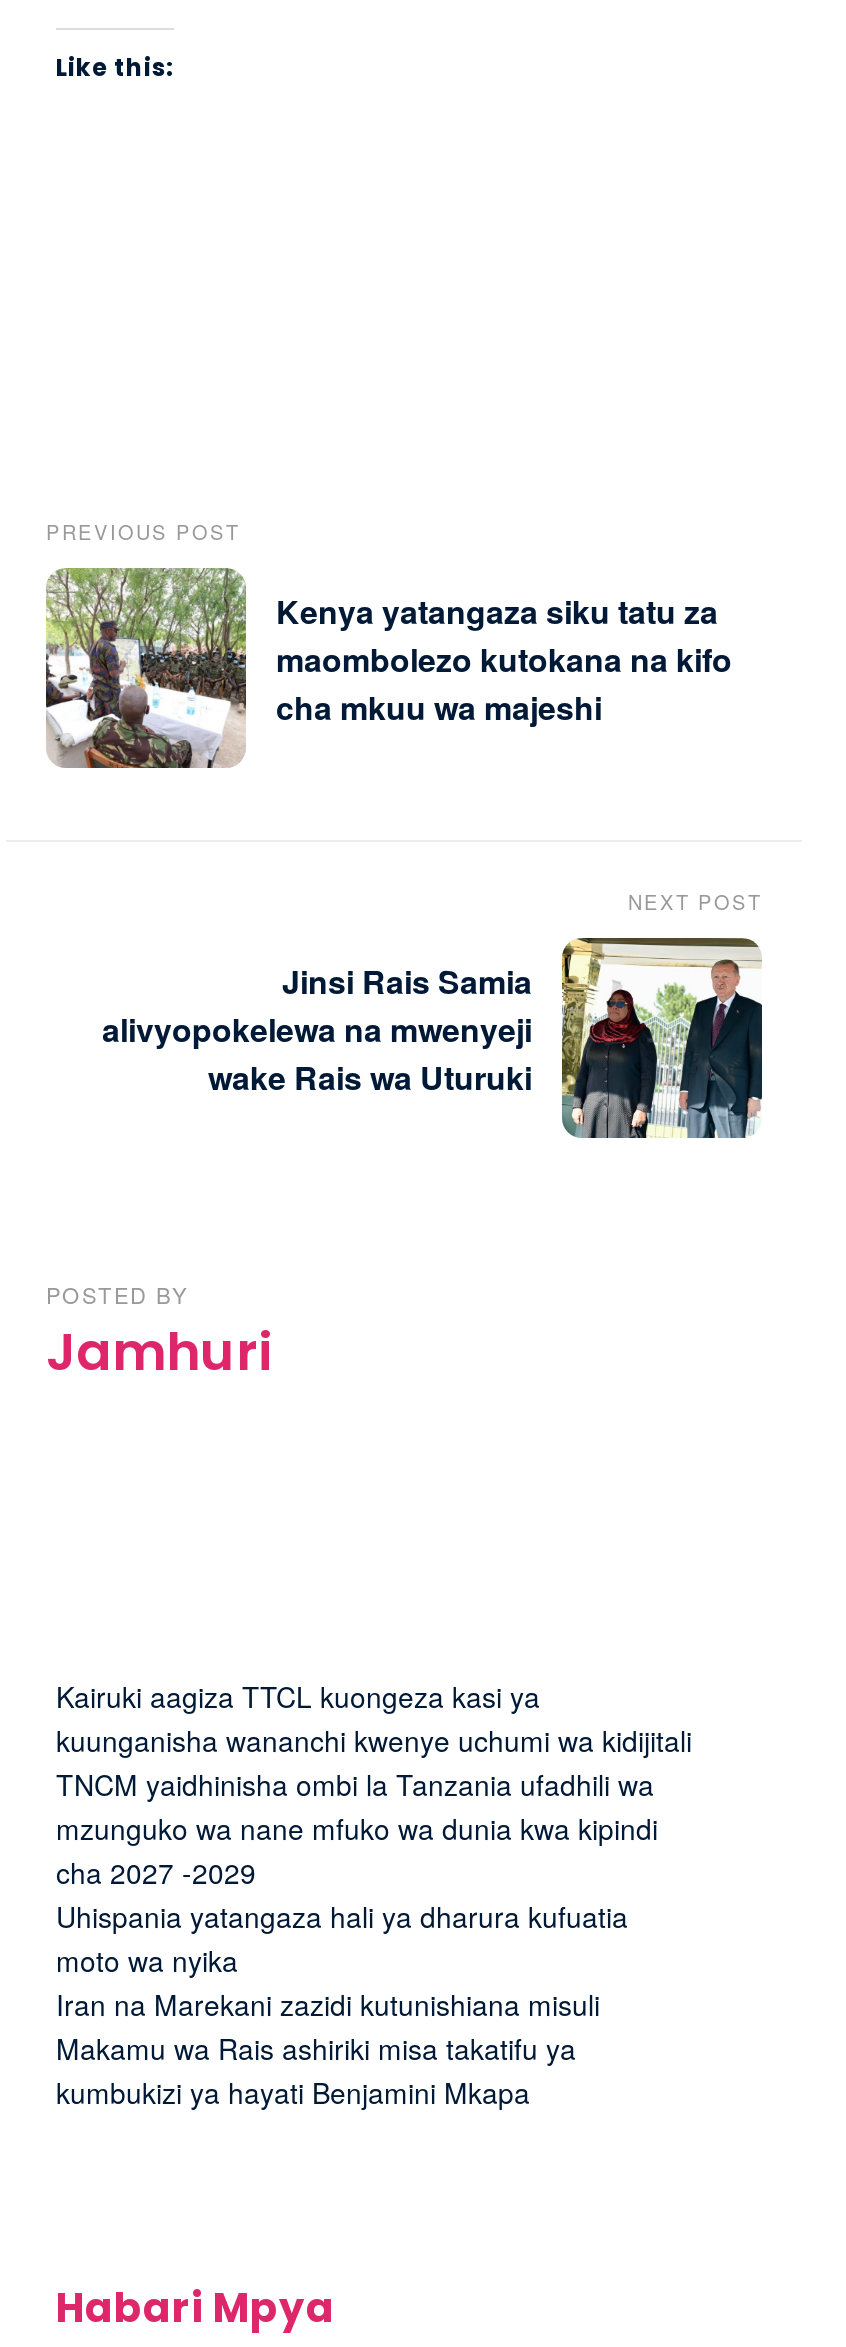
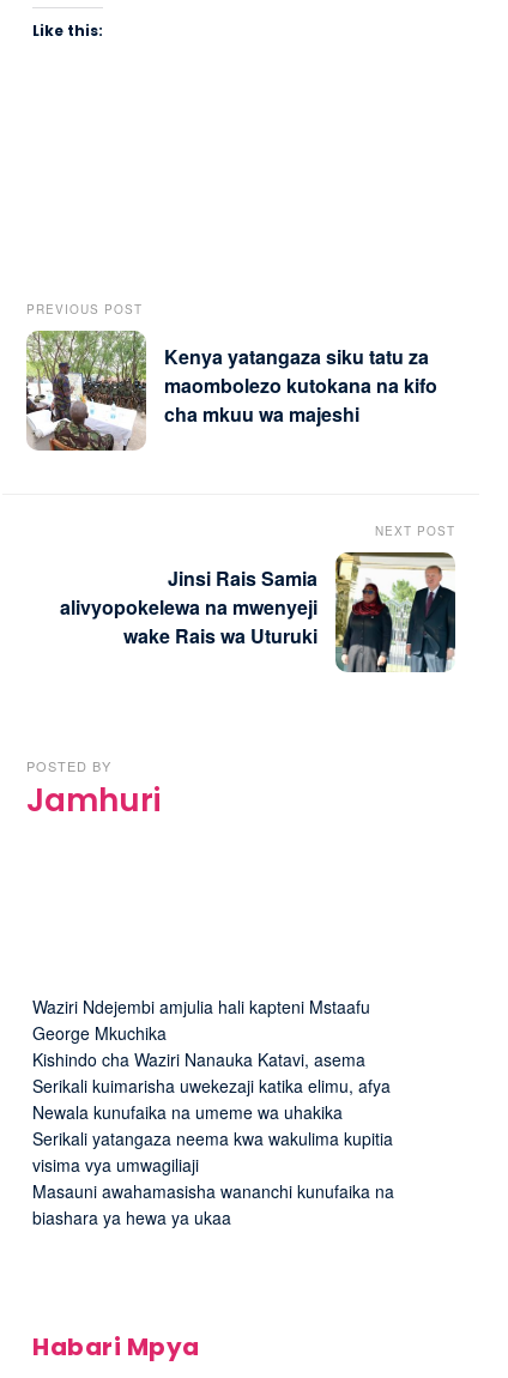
- Kairuki aagiza TTCL kuongeza kasi ya
- kuunganisha wananchi kwenye uchumi wa kidijitali
- TNCM yaidhinisha ombi la Tanzania ufadhili wa
- mzunguko wa nane mfuko wa dunia kwa kipindi
- cha 2027 -2029
- Uhispania yatangaza hali ya dharura kufuatia
- moto wa nyika
- Iran na Marekani zazidi kutunishiana misuli
- Makamu wa Rais ashiriki misa takatifu ya
- kumbukizi ya hayati Benjamini Mkapa
+ Waziri Ndejembi amjulia hali kapteni Mstaafu
+ George Mkuchika
+ Kishindo cha Waziri Nanauka Katavi, asema
+ Serikali kuimarisha uwekezaji katika elimu, afya
+ Newala kunufaika na umeme wa uhakika
+ Serikali yatangaza neema kwa wakulima kupitia
+ visima vya umwagiliaji
+ Masauni awahamasisha wananchi kunufaika na
+ biashara ya hewa ya ukaa
